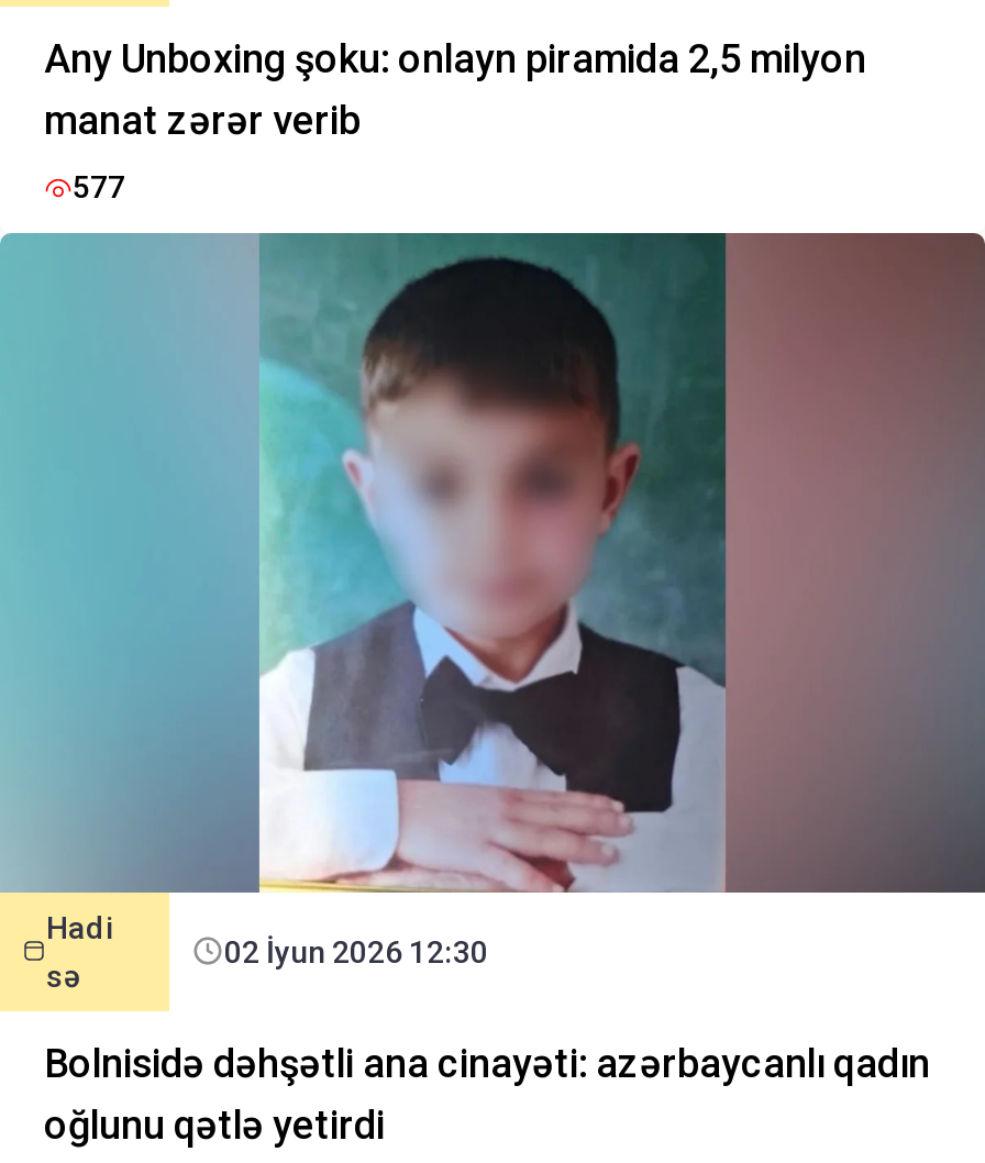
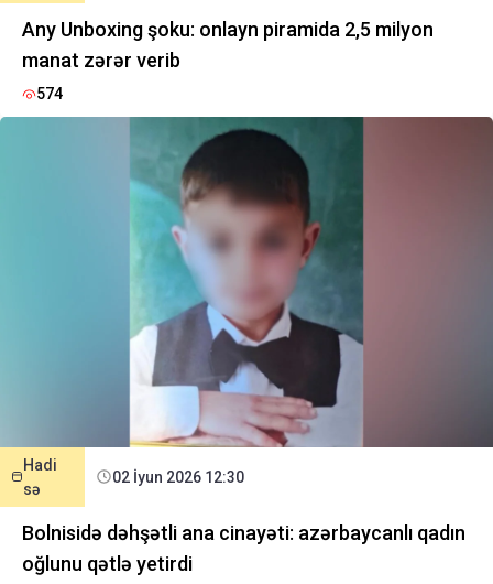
- 577
+ 574
